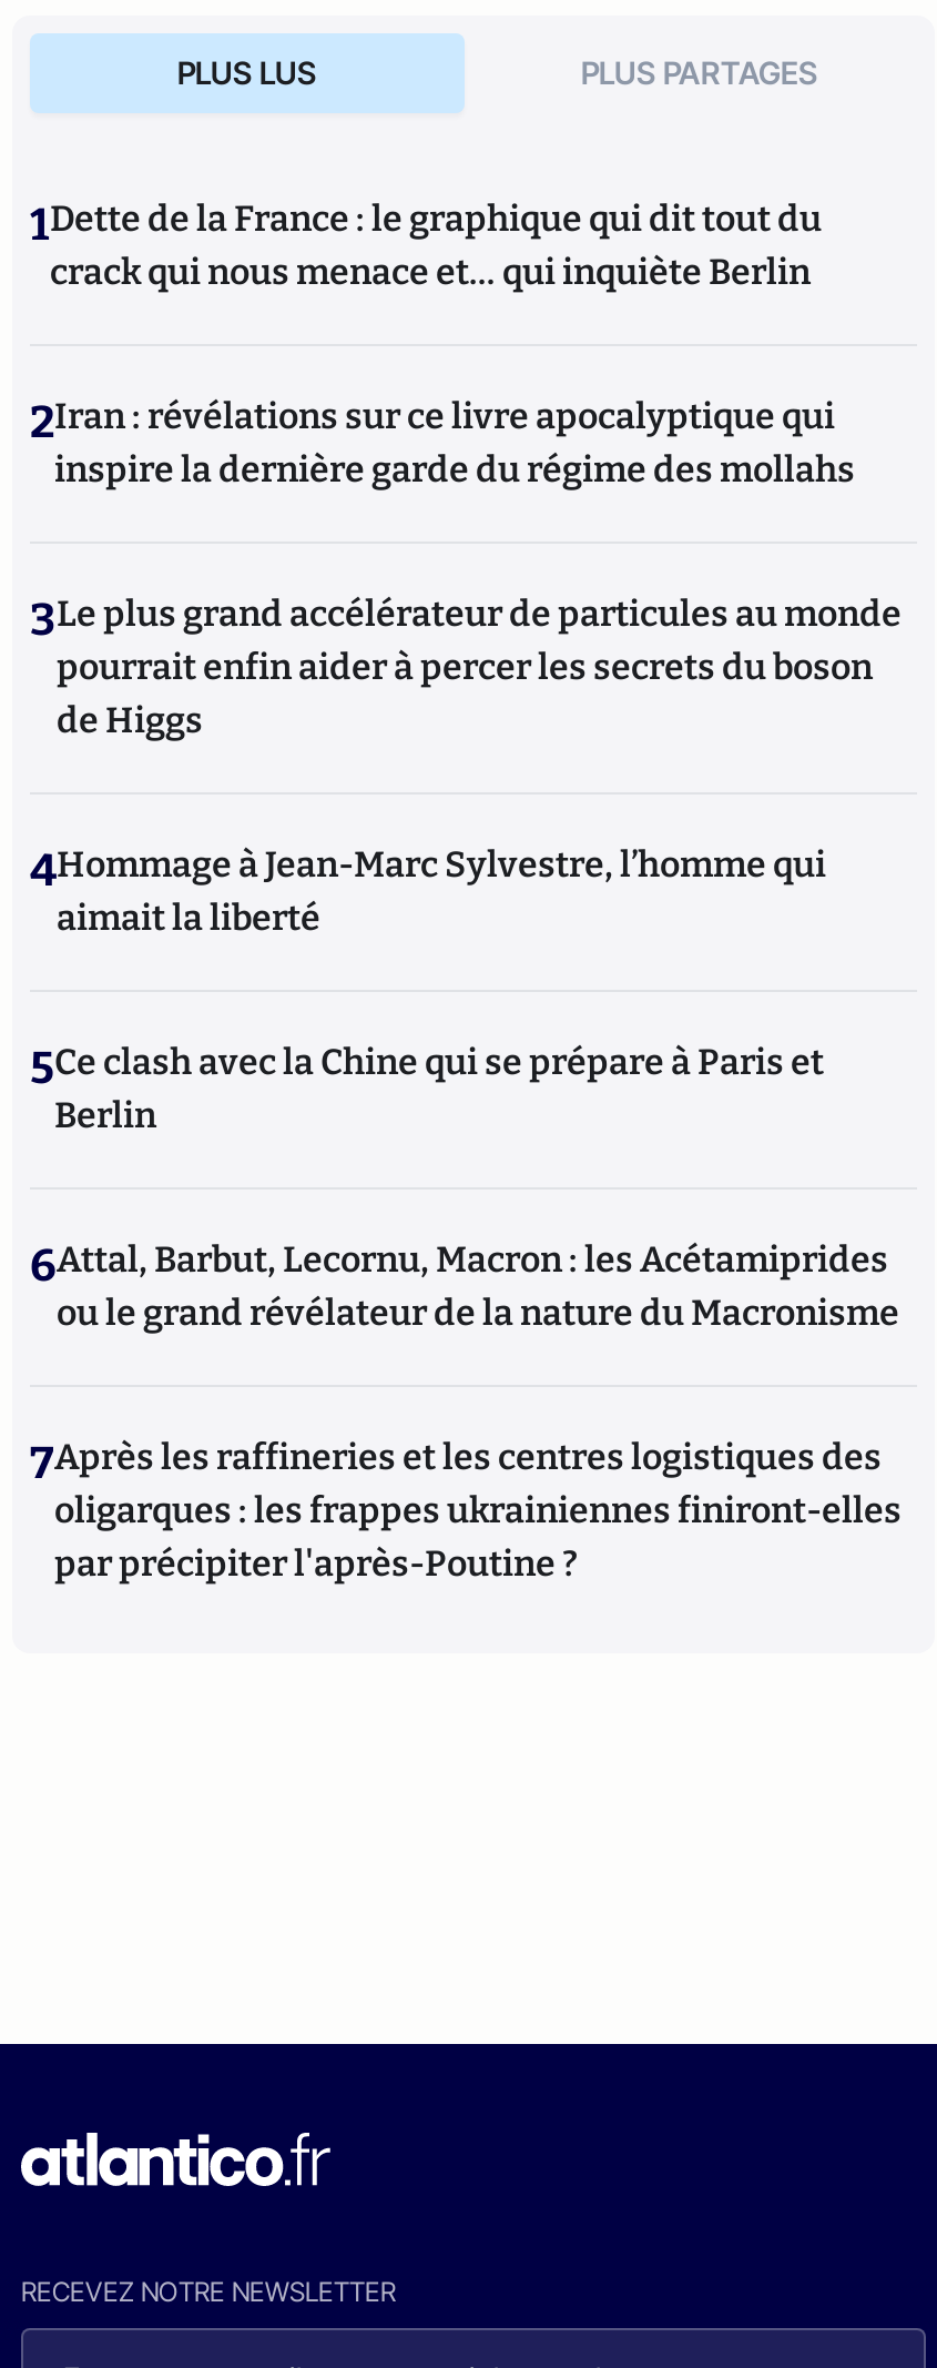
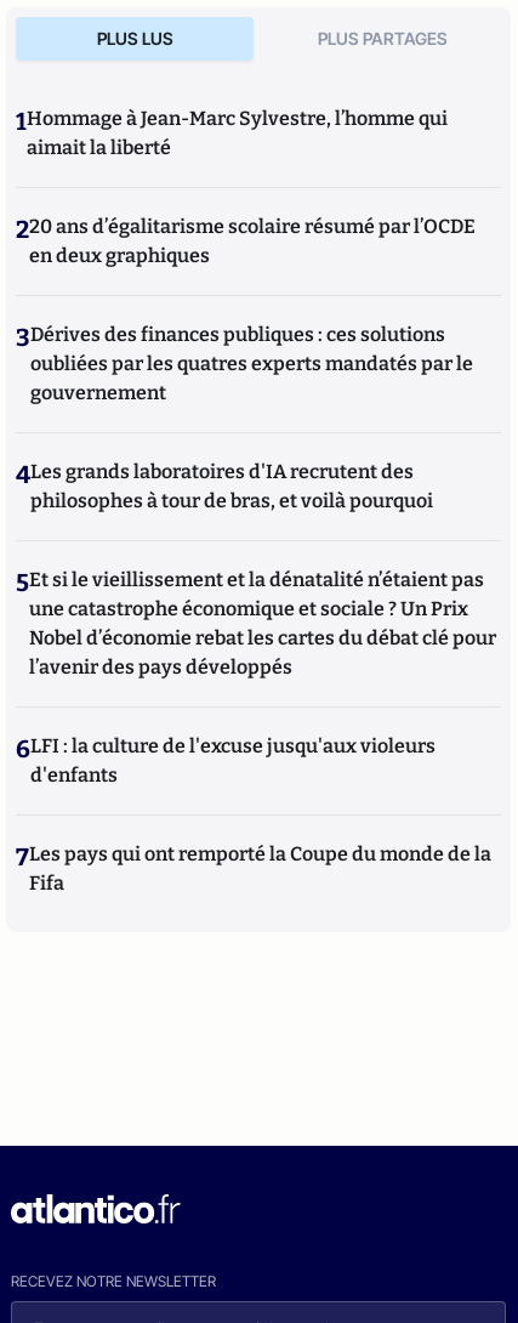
- 1Dette de la France : le graphique qui dit tout du
- crack qui nous menace et… qui inquiète Berlin
- 2Iran : révélations sur ce livre apocalyptique qui
- inspire la dernière garde du régime des mollahs
- 3Le plus grand accélérateur de particules au monde
- pourrait enfin aider à percer les secrets du boson
- de Higgs
- 4Hommage à Jean-Marc Sylvestre, l’homme qui
+ 1Hommage à Jean-Marc Sylvestre, l’homme qui

moved up: aimait la liberté

- 5Ce clash avec la Chine qui se prépare à Paris et
- Berlin
- 6Attal, Barbut, Lecornu, Macron : les Acétamiprides
- ou le grand révélateur de la nature du Macronisme
- 7Après les raffineries et les centres logistiques des
- oligarques : les frappes ukrainiennes finiront-elles
- par précipiter l'après-Poutine ?
+ 220 ans d’égalitarisme scolaire résumé par l’OCDE
+ en deux graphiques
+ 3Dérives des finances publiques : ces solutions
+ oubliées par les quatres experts mandatés par le
+ gouvernement
+ 4Les grands laboratoires d'IA recrutent des
+ philosophes à tour de bras, et voilà pourquoi
+ 5Et si le vieillissement et la dénatalité n’étaient pas
+ une catastrophe économique et sociale ? Un Prix
+ Nobel d’économie rebat les cartes du débat clé pour
+ l’avenir des pays développés
+ 6LFI : la culture de l'excuse jusqu'aux violeurs
+ d'enfants
+ 7Les pays qui ont remporté la Coupe du monde de la
+ Fifa
